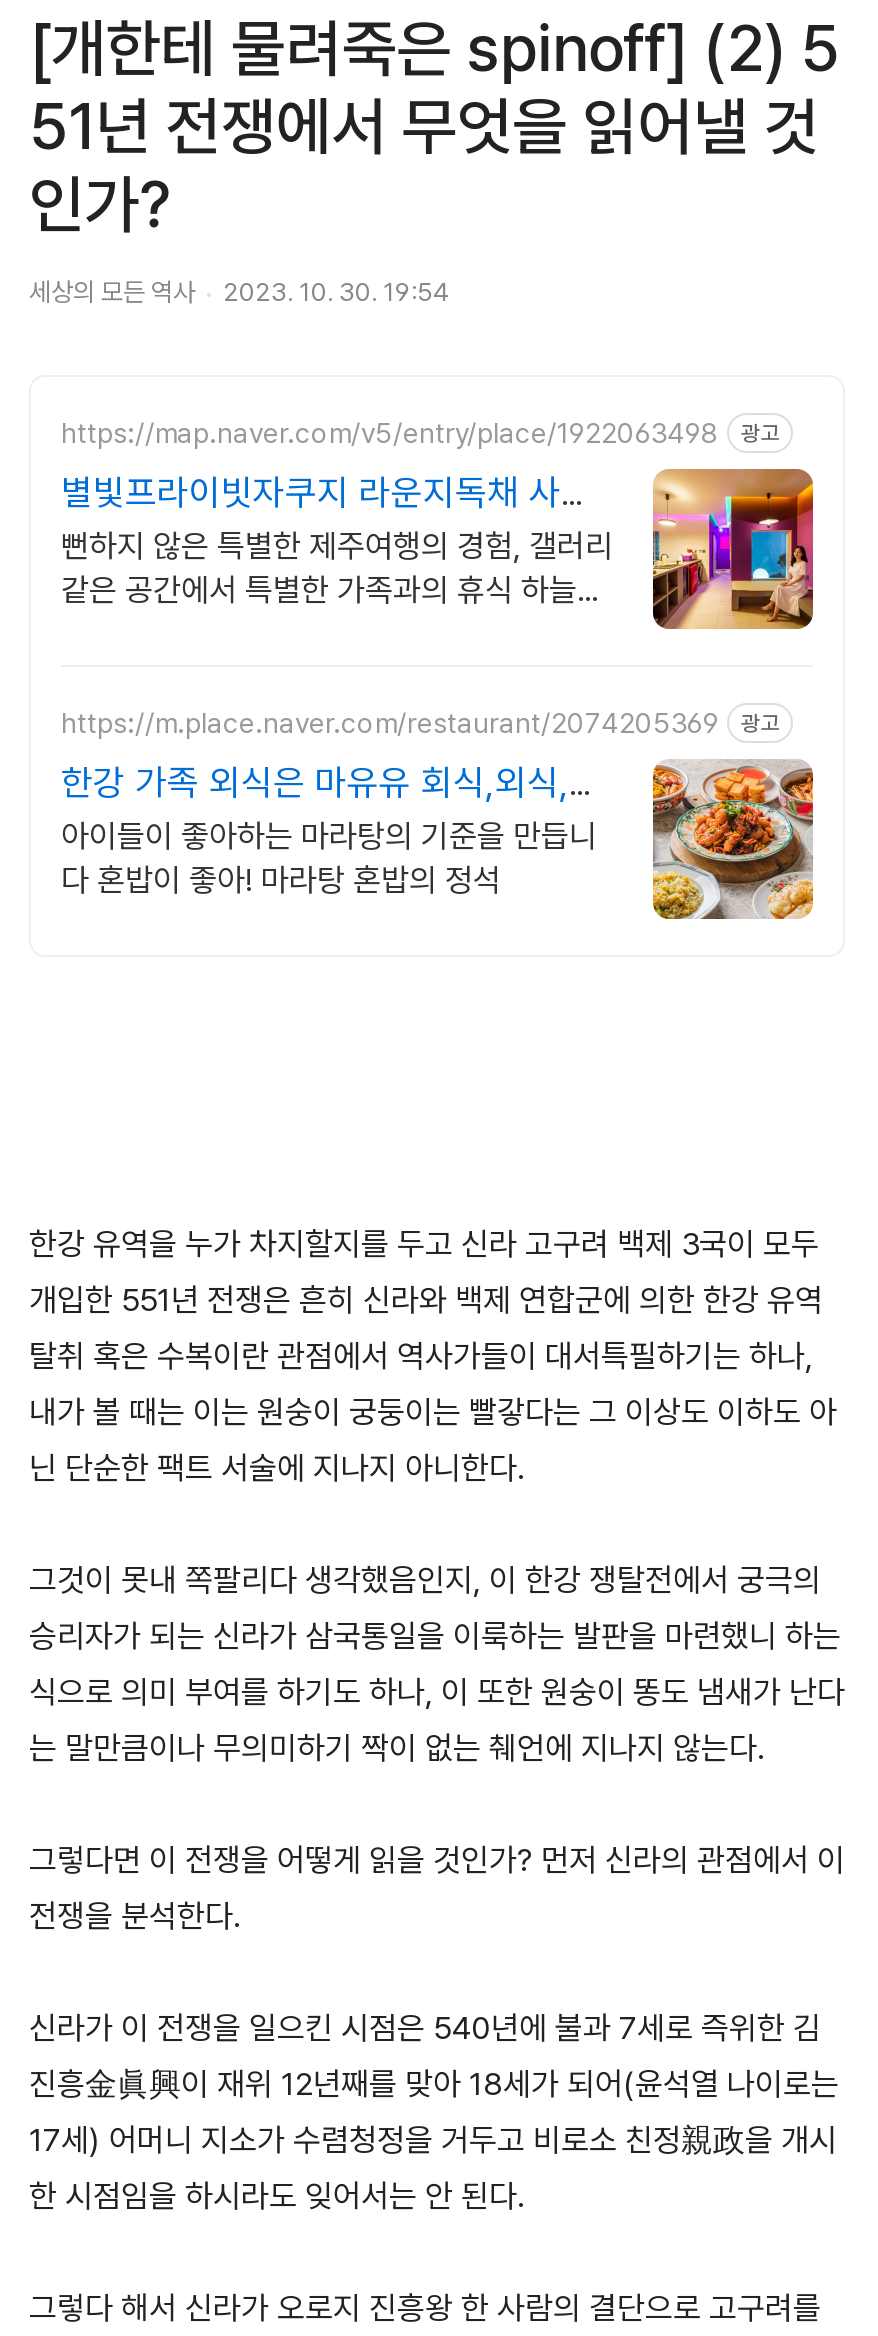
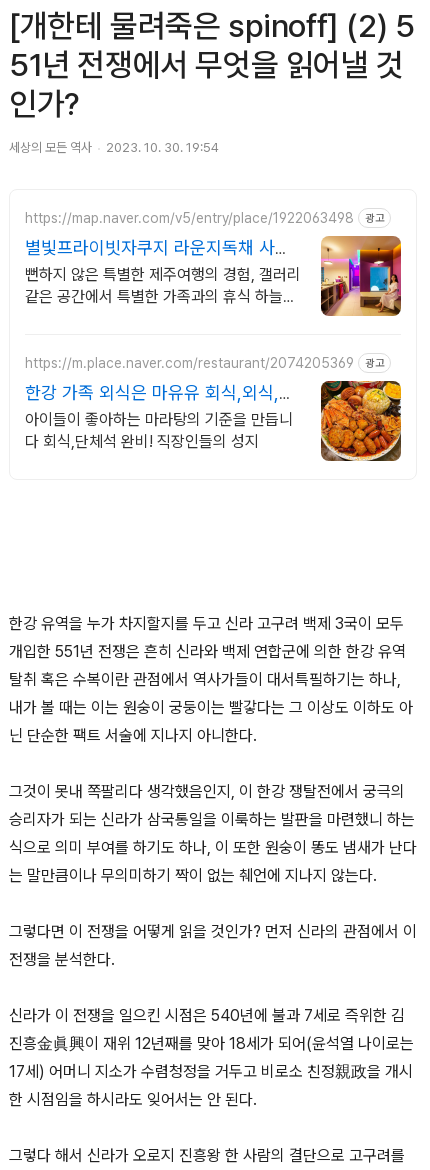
- [image]
+ [image]

- 다 혼밥이 좋아! 마라탕 혼밥의 정석
+ 다 회식,단체석 완비! 직장인들의 성지
